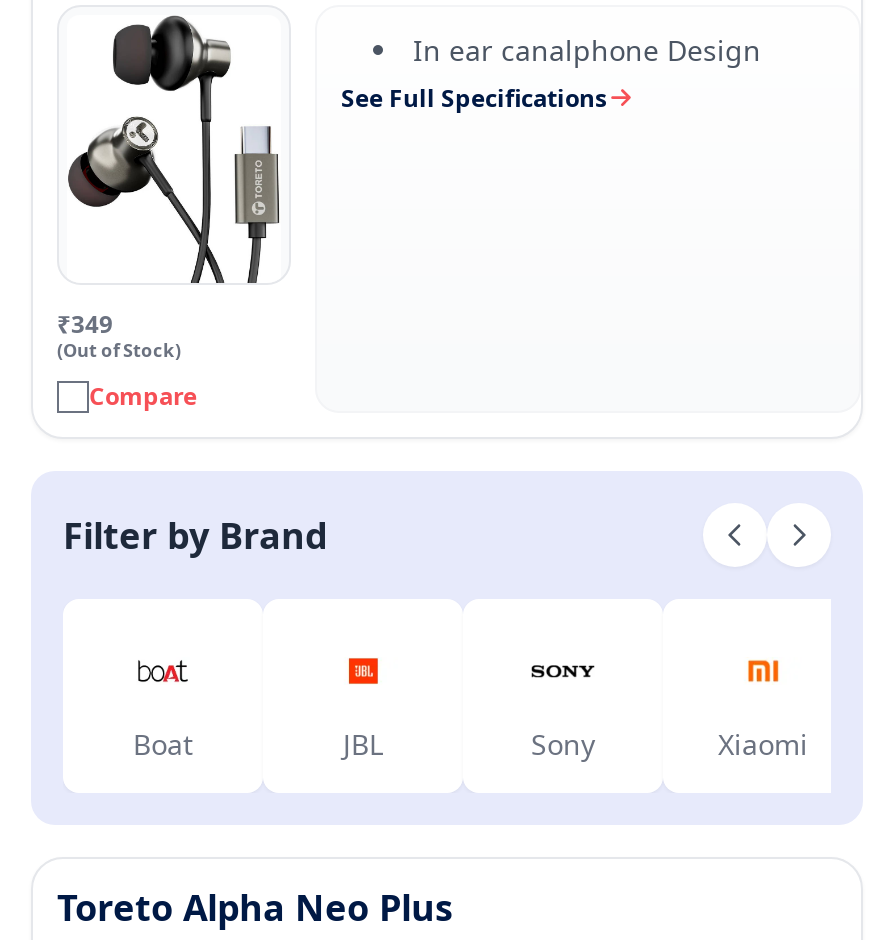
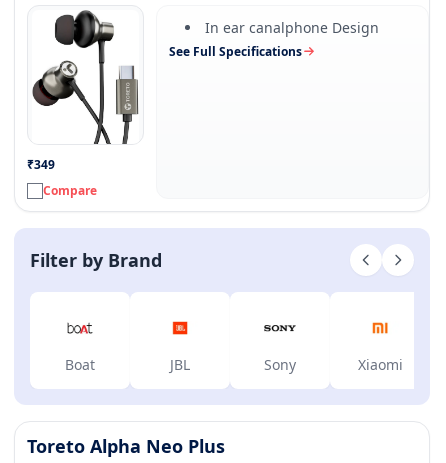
- (Out of Stock)
